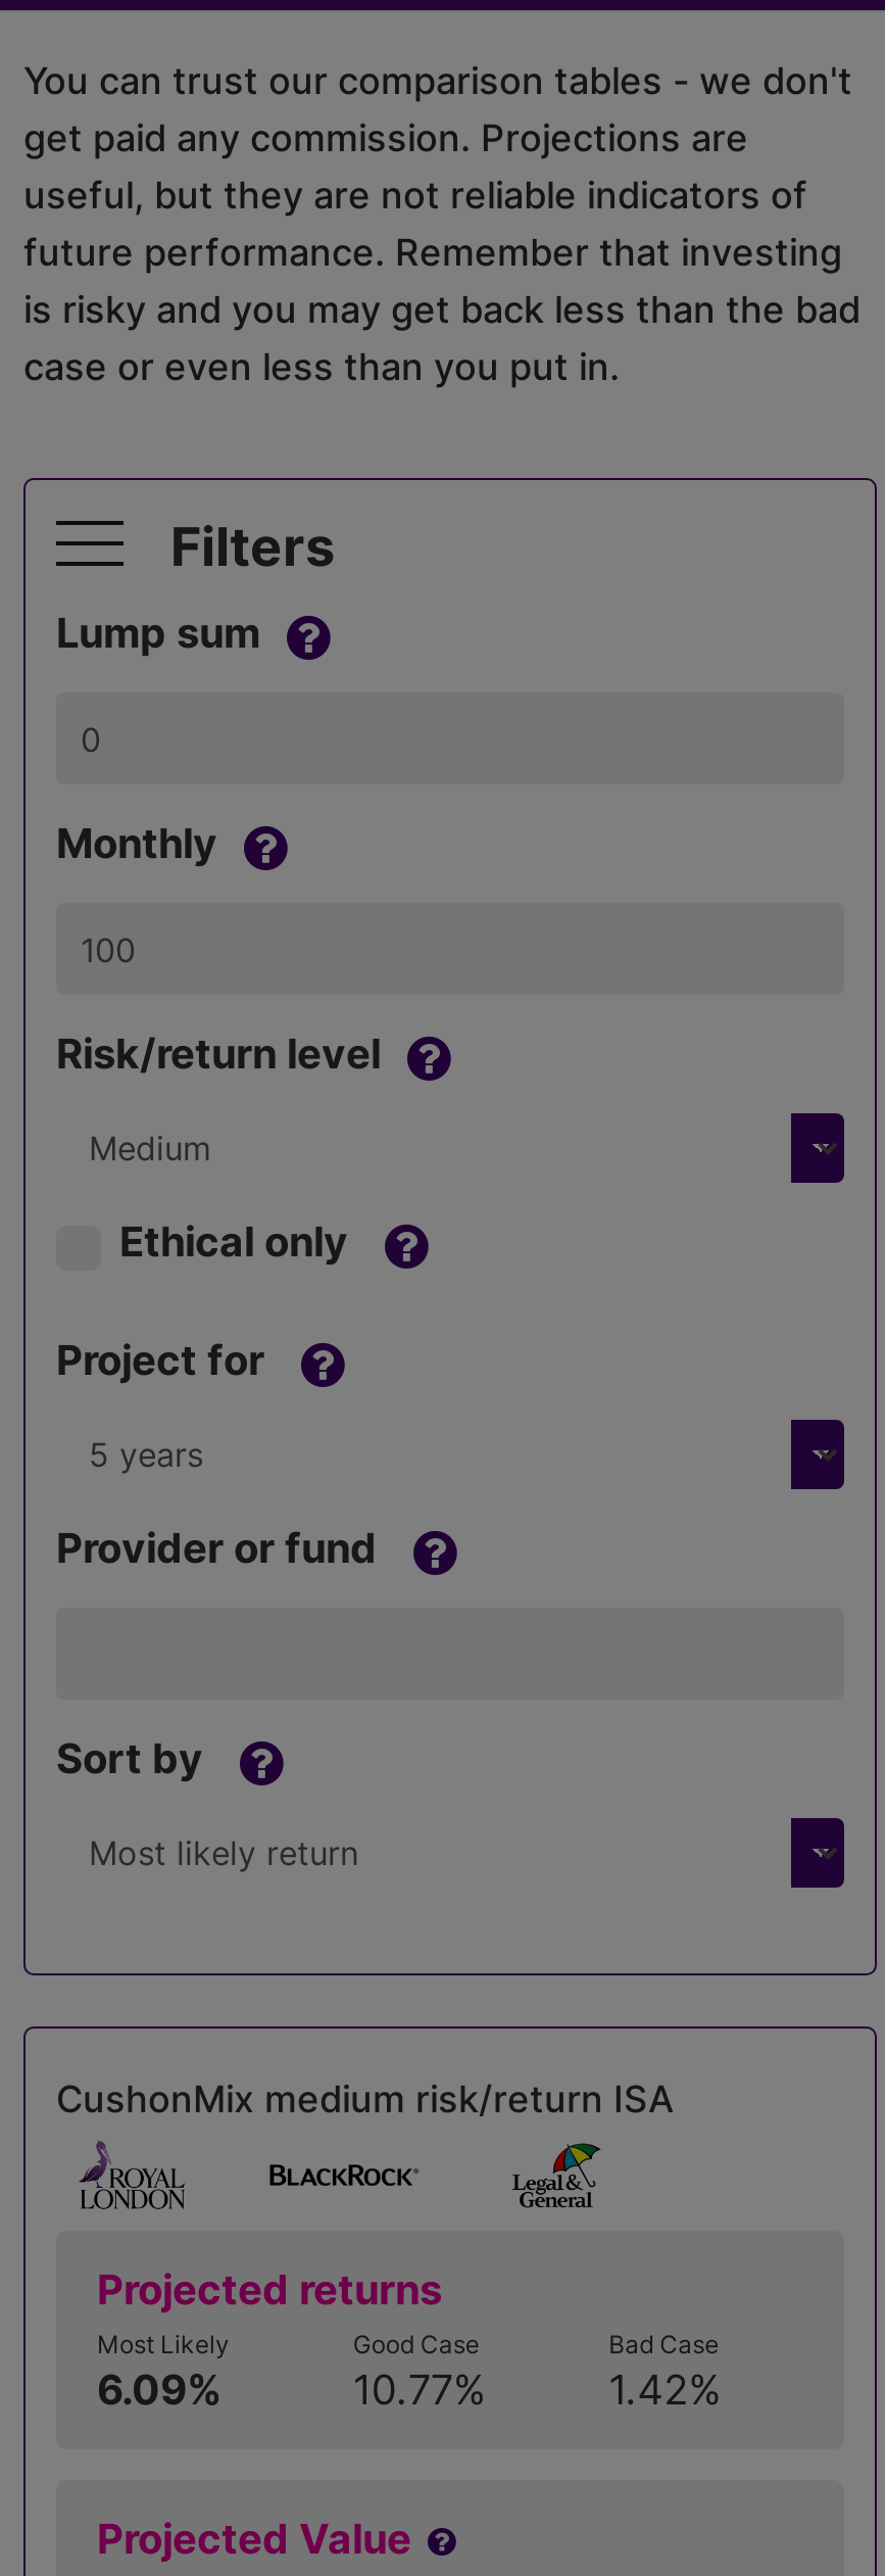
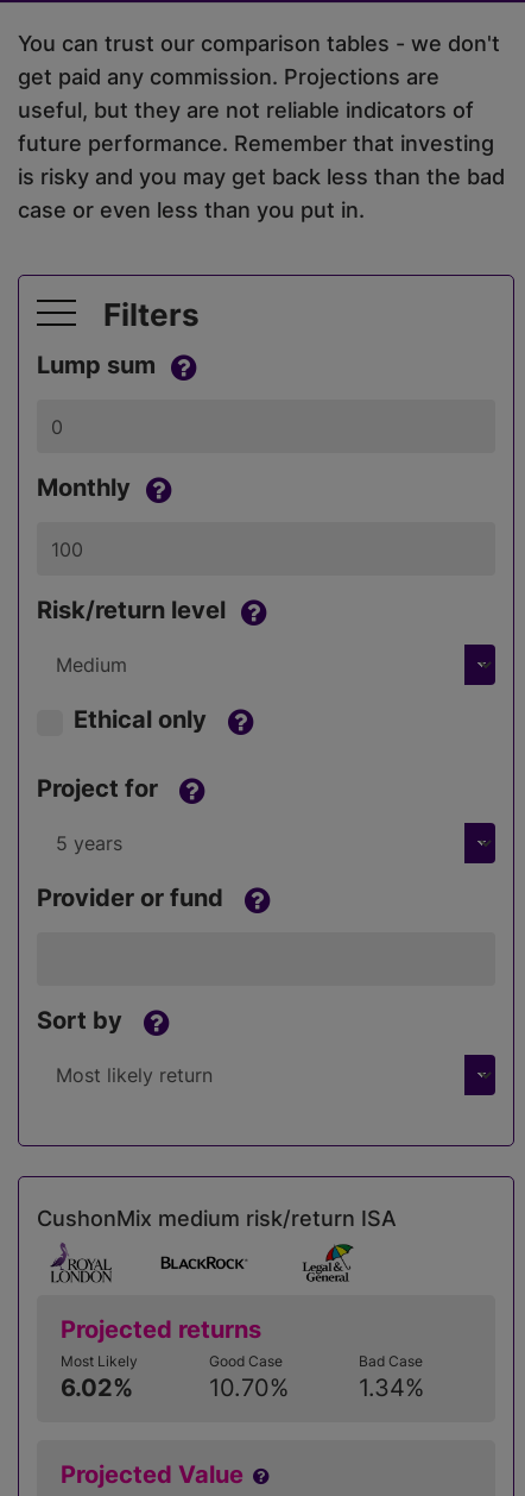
- 6.09%
+ 6.02%

- 10.77%
+ 10.70%

- 1.42%
+ 1.34%
